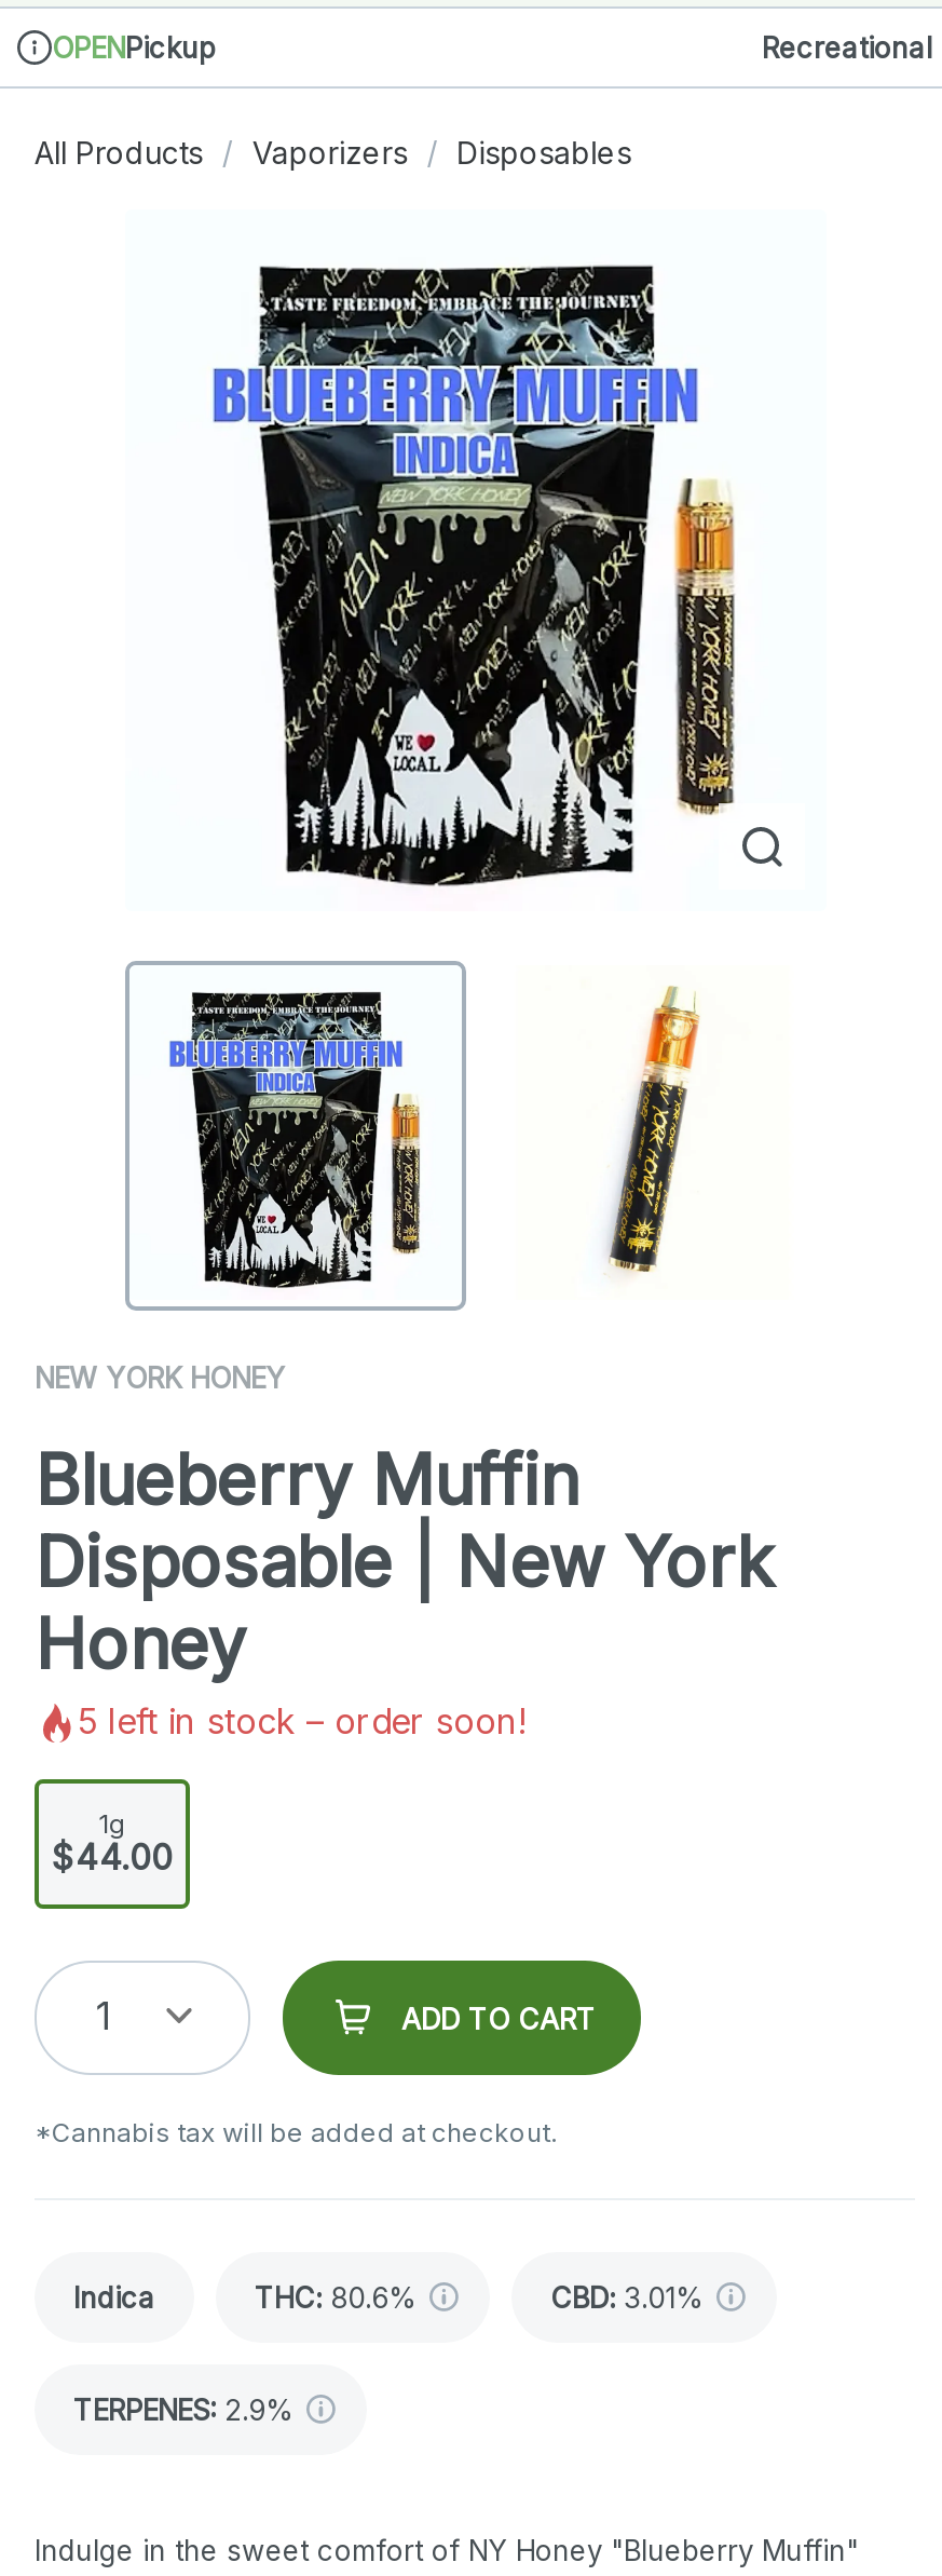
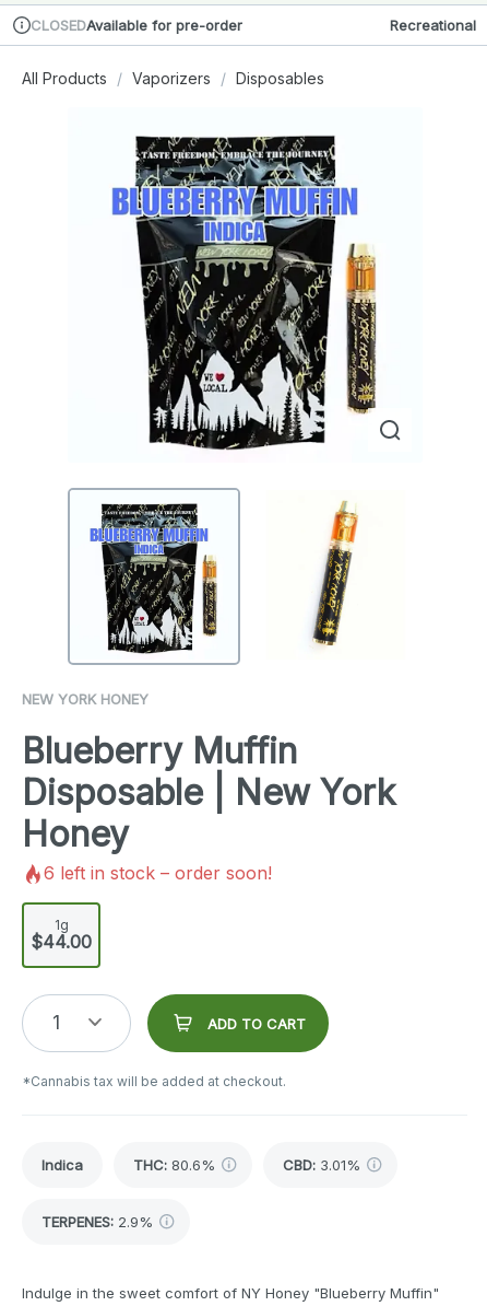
- OPENPickup
+ CLOSEDAvailable for pre-order

- 5 left in stock – order soon!
+ 6 left in stock – order soon!
